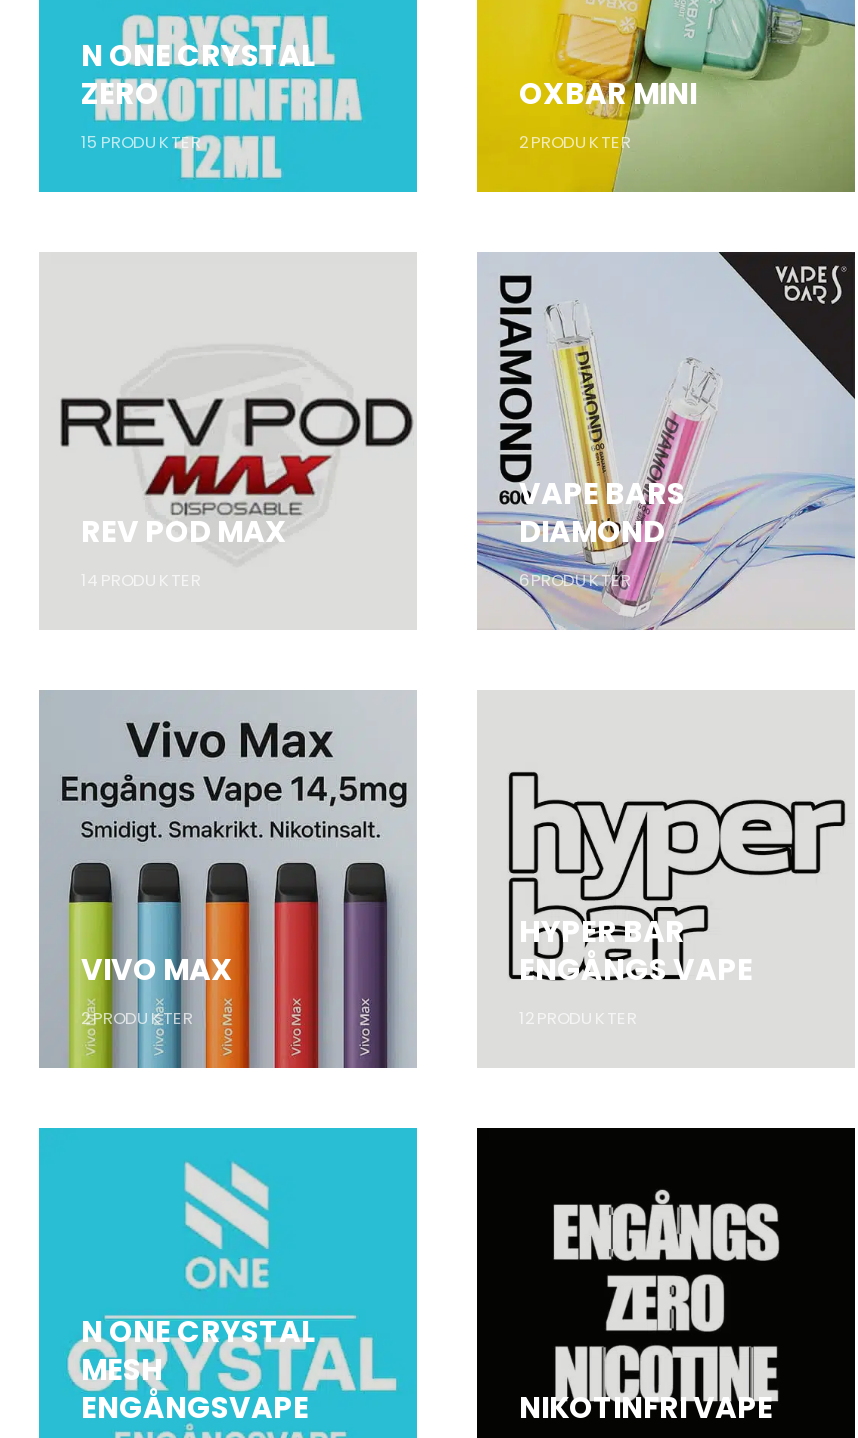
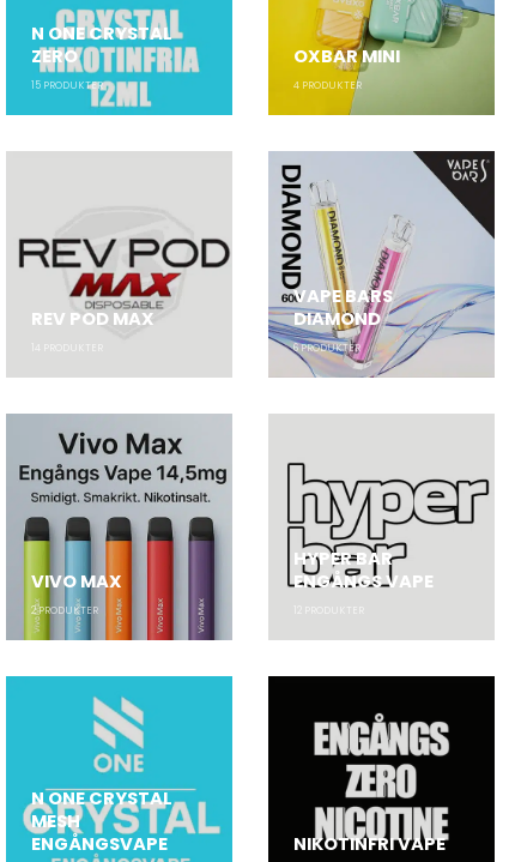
- 2PRODUKTER
+ 4PRODUKTER
